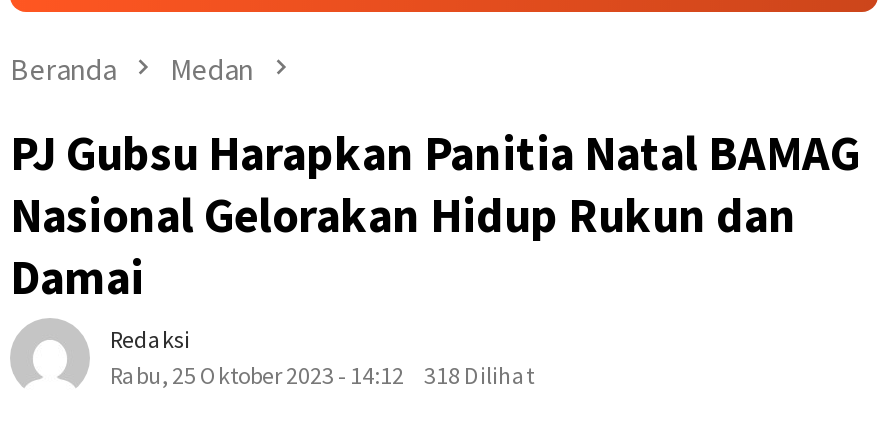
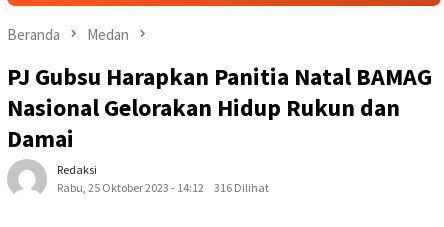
- Rabu, 25 Oktober 2023 - 14:12 318 Dilihat
+ Rabu, 25 Oktober 2023 - 14:12 316 Dilihat
